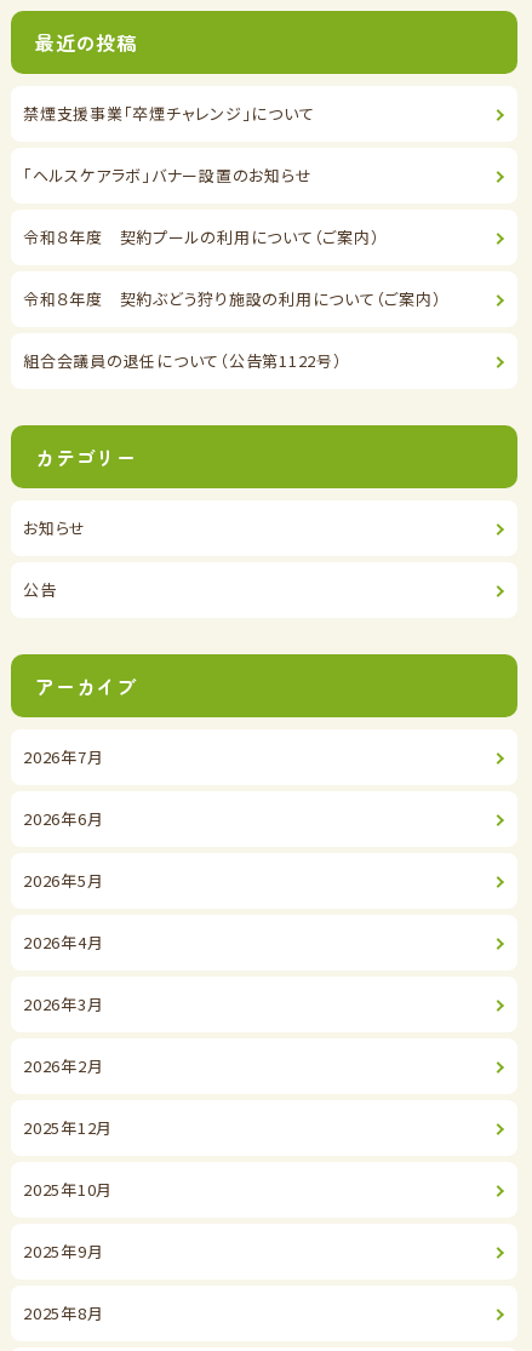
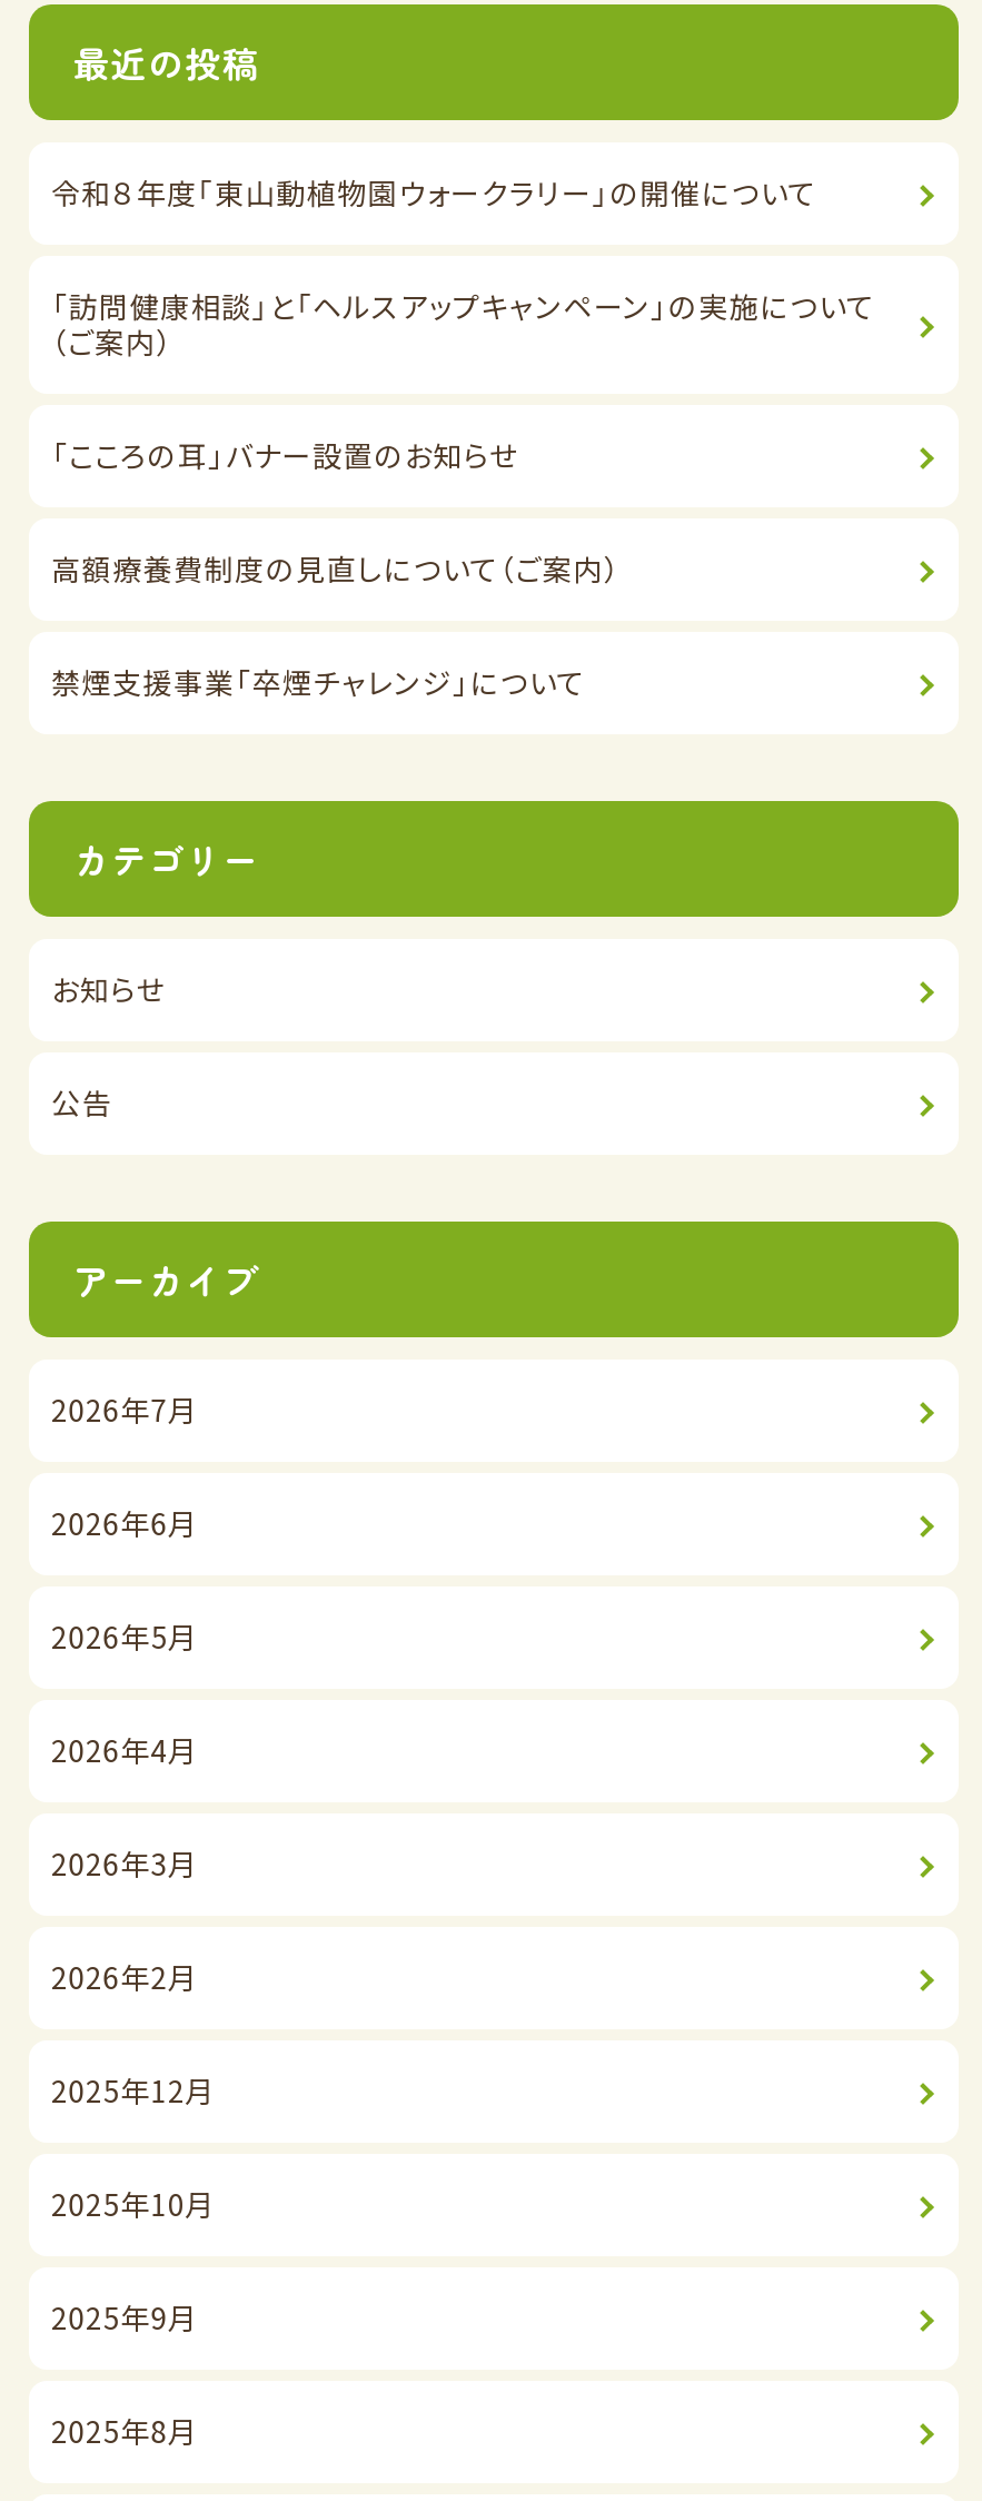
+ 令和８年度｢東山動植物園ウォークラリー｣の開催について
+ 「訪問健康相談」と「ヘルスアップキャンペーン」の実施について
+ （ご案内）
+ 「こころの耳」バナー設置のお知らせ
+ 高額療養費制度の見直しについて（ご案内）

moved down: 禁煙支援事業「卒煙チャレンジ」について

- 「ヘルスケアラボ」バナー設置のお知らせ
- 令和８年度 契約プールの利用について（ご案内）
- 令和８年度 契約ぶどう狩り施設の利用について（ご案内）
- 組合会議員の退任について（公告第1122号）
